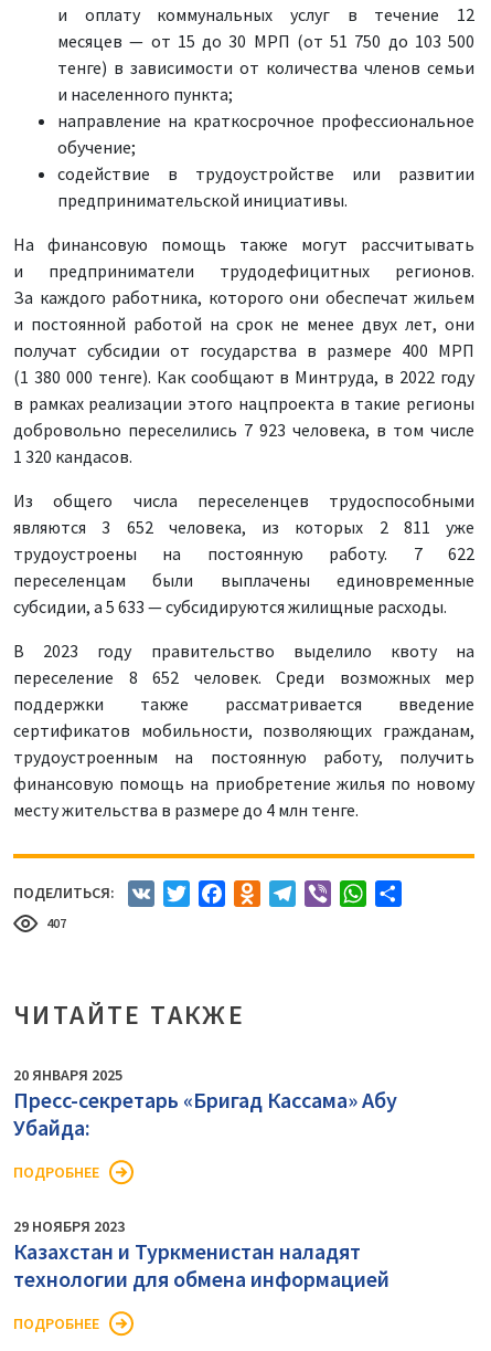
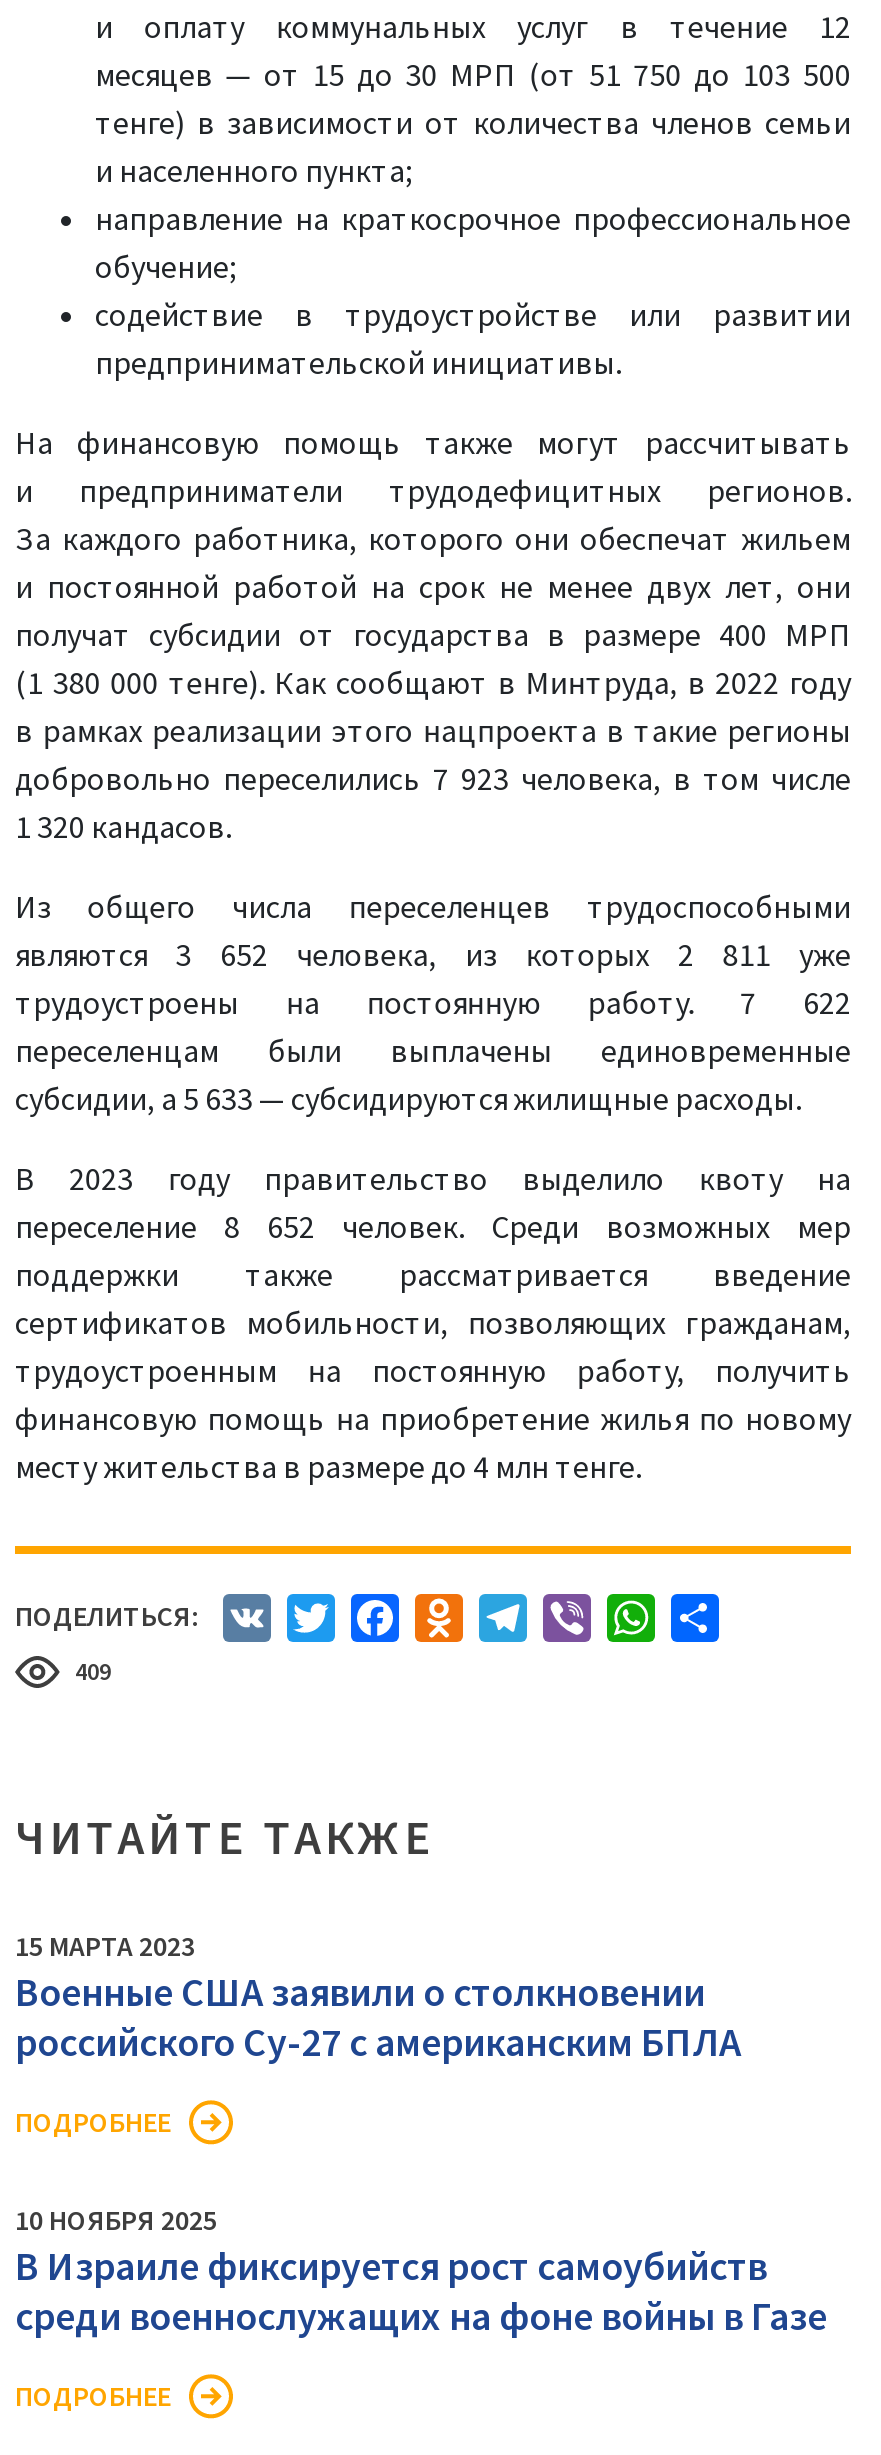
- 407
+ 409

- 20 ЯНВАРЯ 2025
- Пресс-секретарь «Бригад Кассама» Абу
- Убайда:
+ 15 МАРТА 2023
+ Военные США заявили о столкновении
+ российского Су-27 с американским БПЛА

- 29 НОЯБРЯ 2023
- Казахстан и Туркменистан наладят
- технологии для обмена информацией
+ 10 НОЯБРЯ 2025
+ В Израиле фиксируется рост самоубийств
+ среди военнослужащих на фоне войны в Газе
